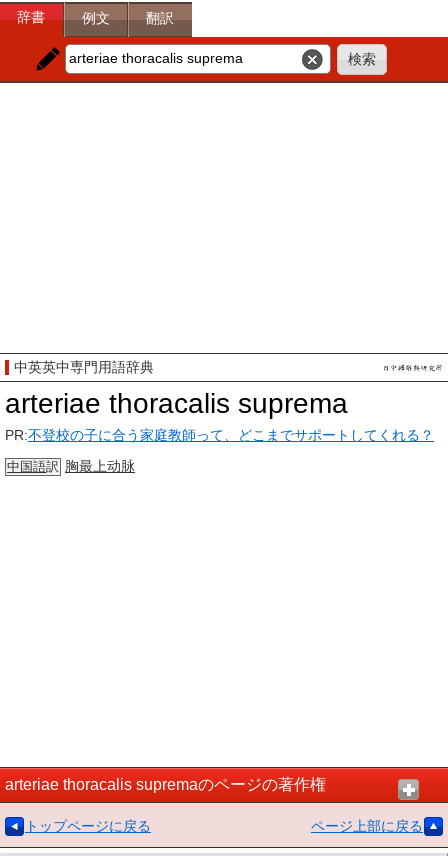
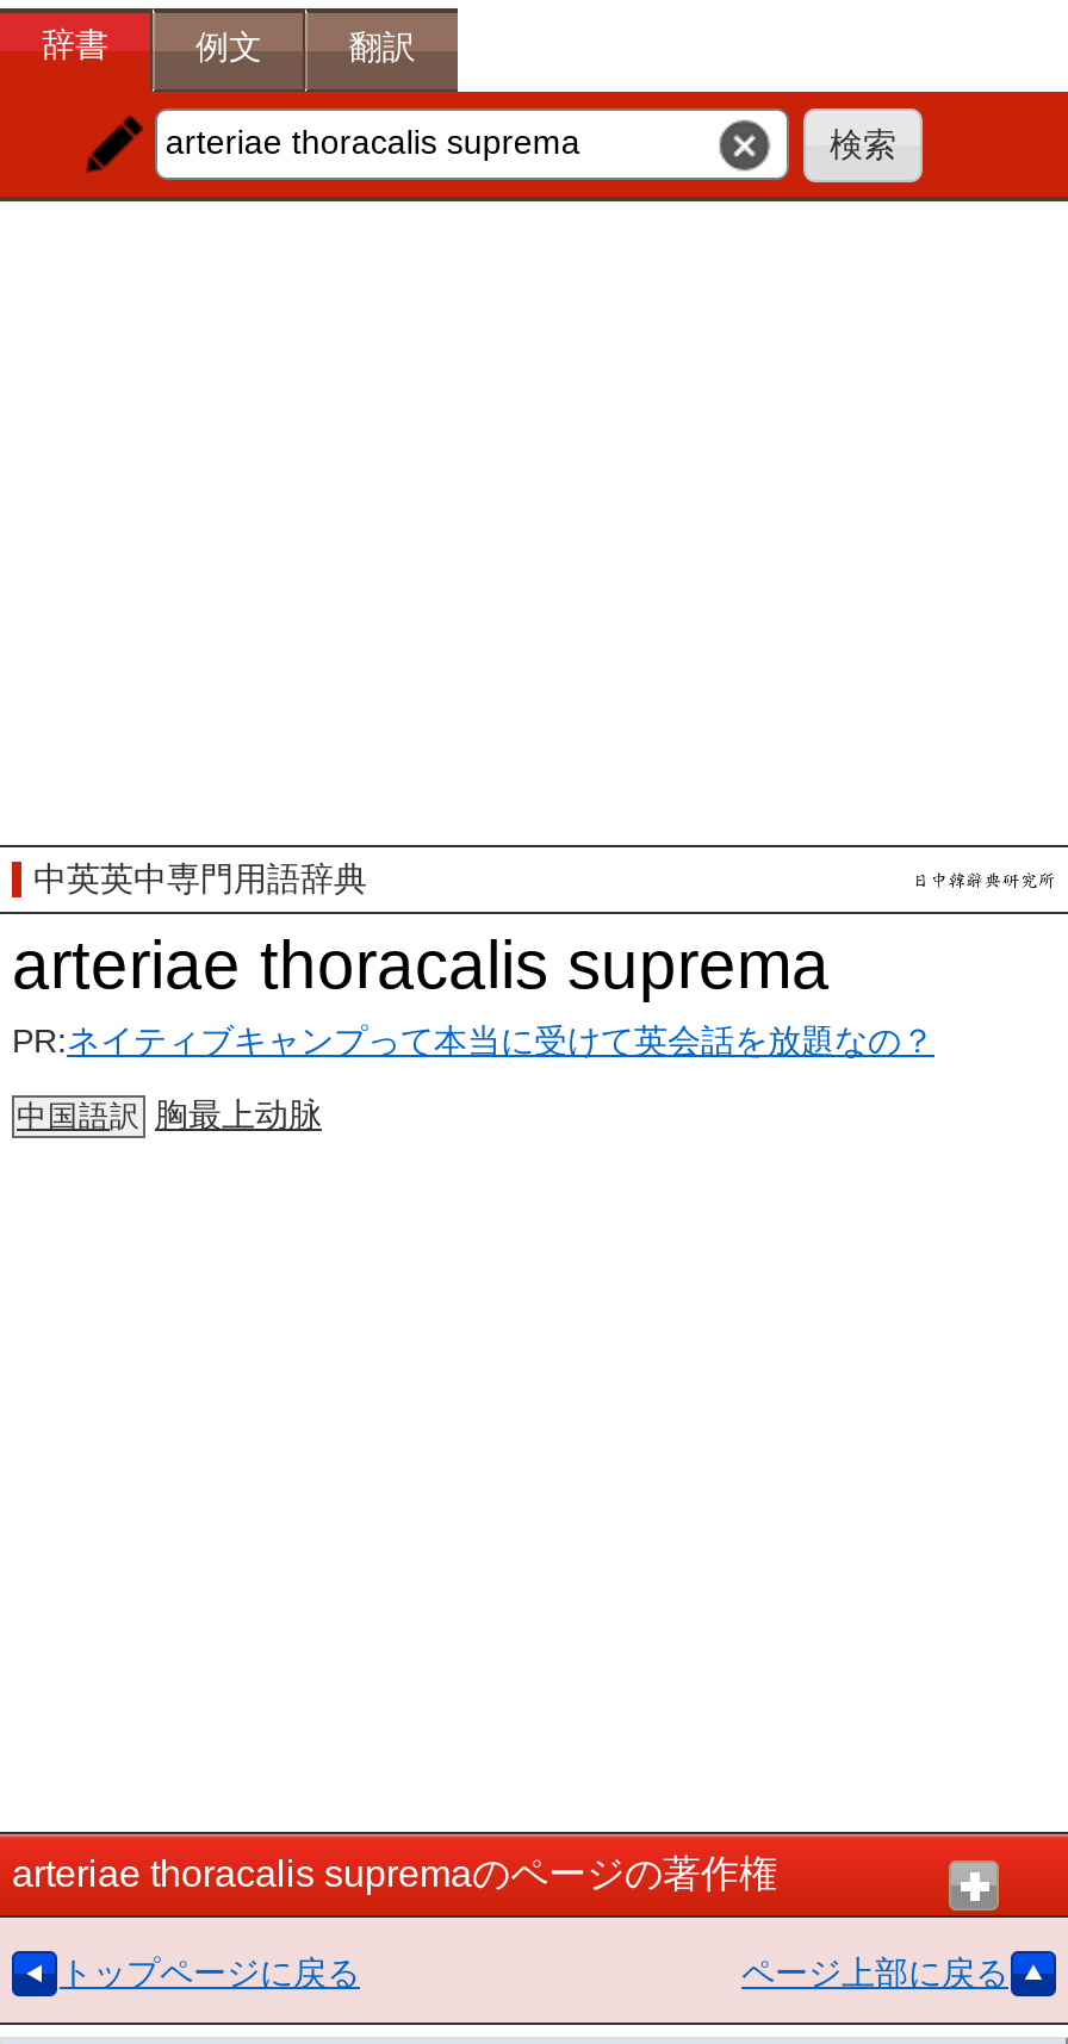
- PR:不登校の子に合う家庭教師って、どこまでサポートしてくれる？
+ PR:ネイティブキャンプって本当に受けて英会話を放題なの？
